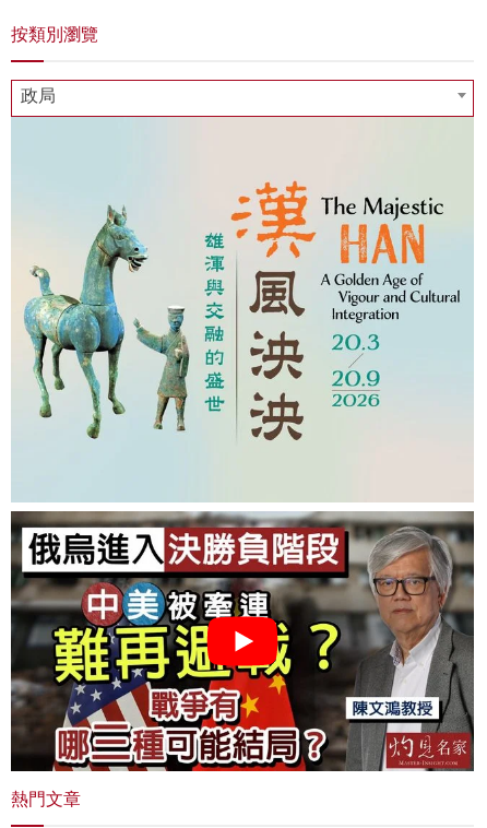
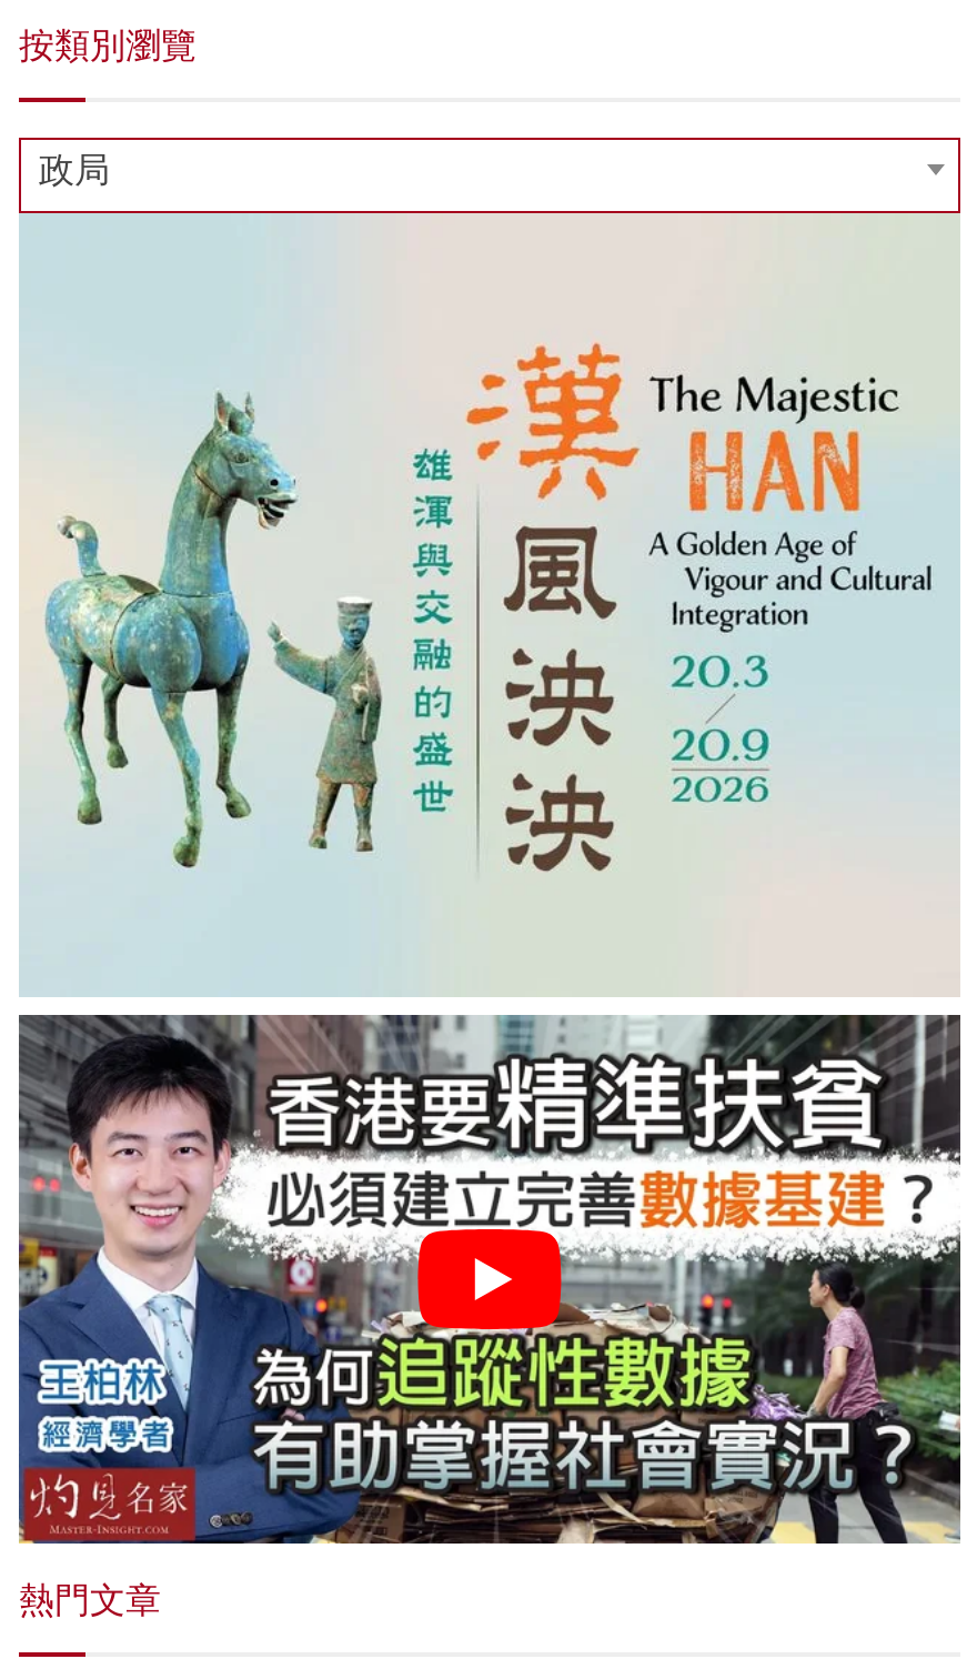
- [image]
+ [image]
